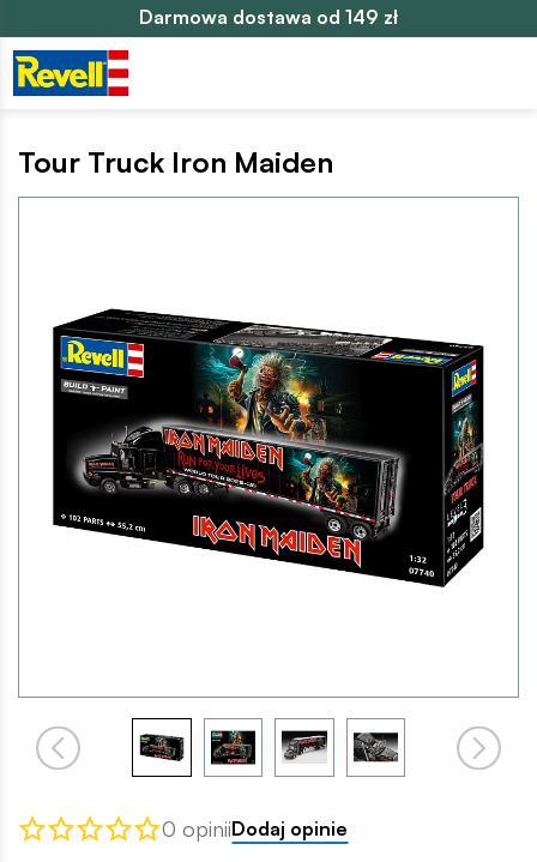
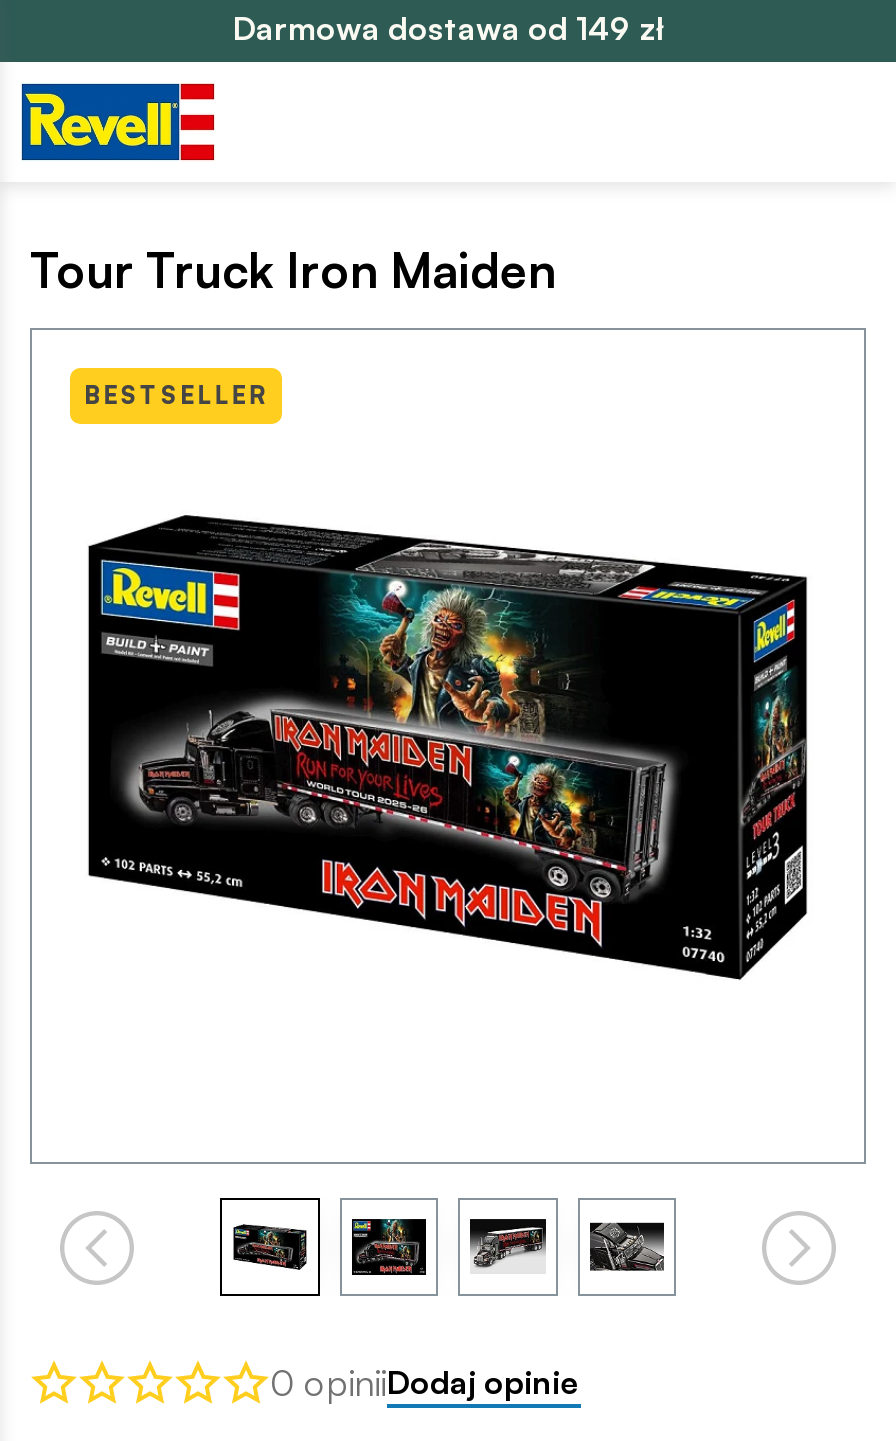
+ BESTSELLER
